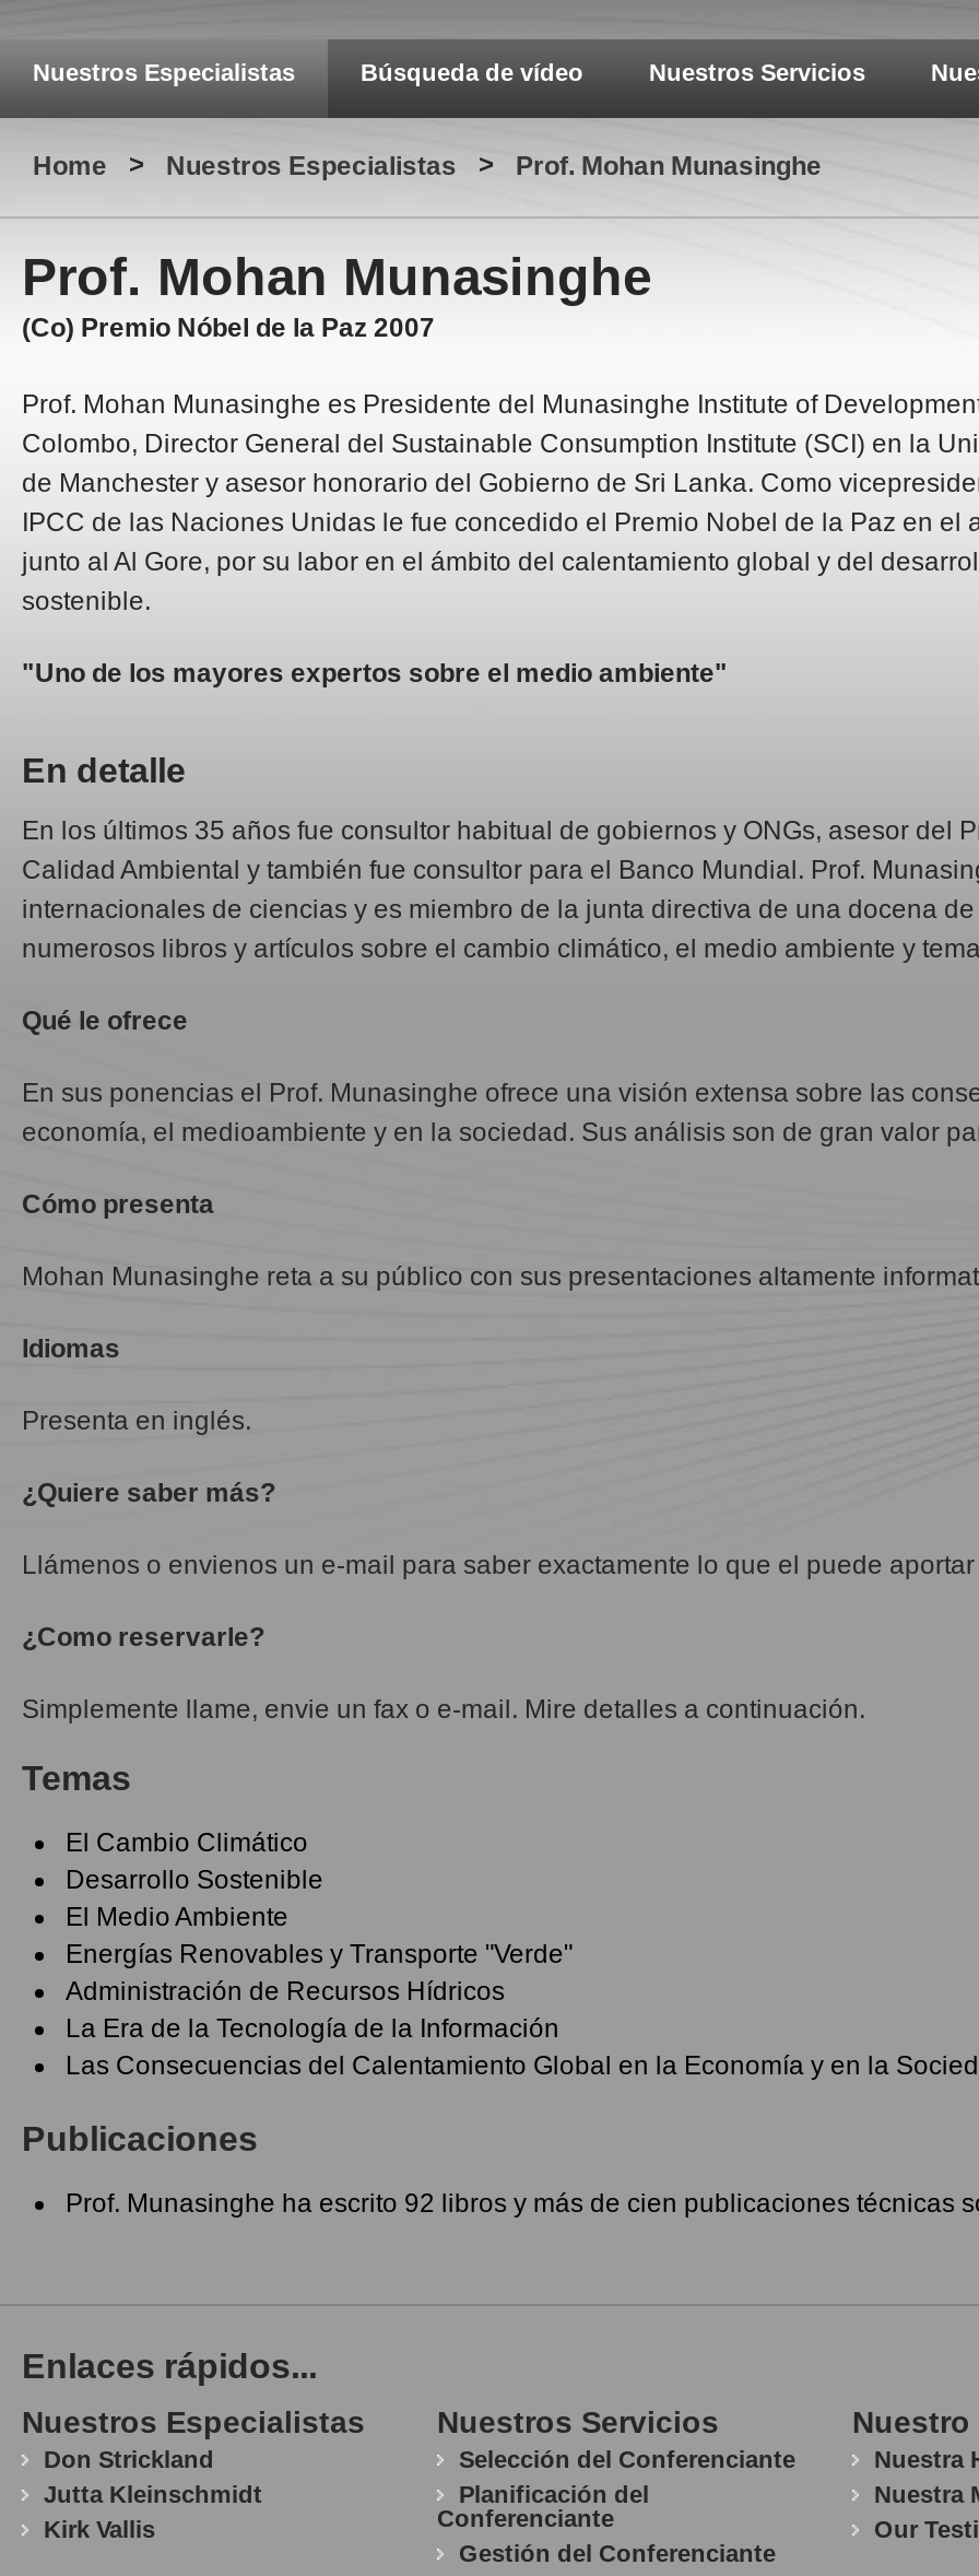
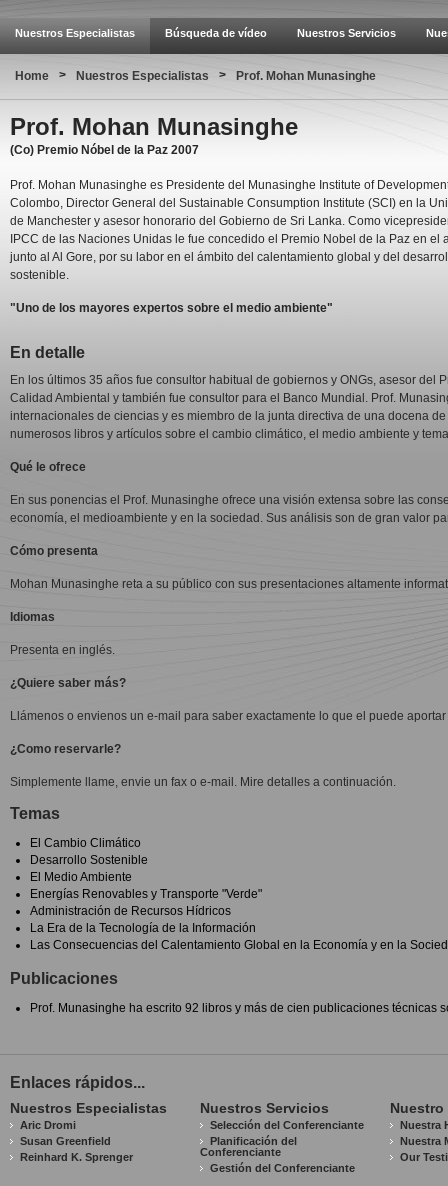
- Don Strickland
- Jutta Kleinschmidt
- Kirk Vallis
+ Aric Dromi
+ Susan Greenfield
+ Reinhard K. Sprenger
